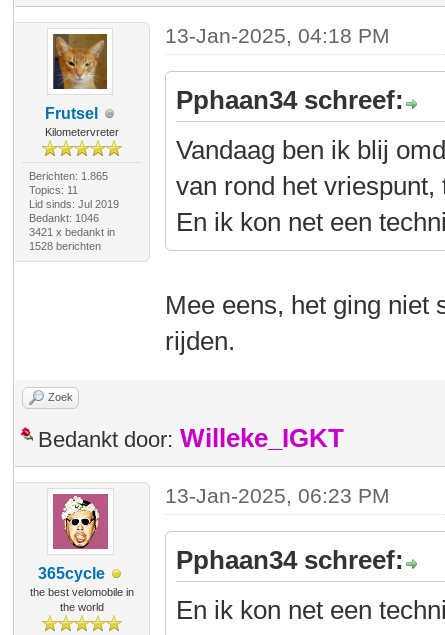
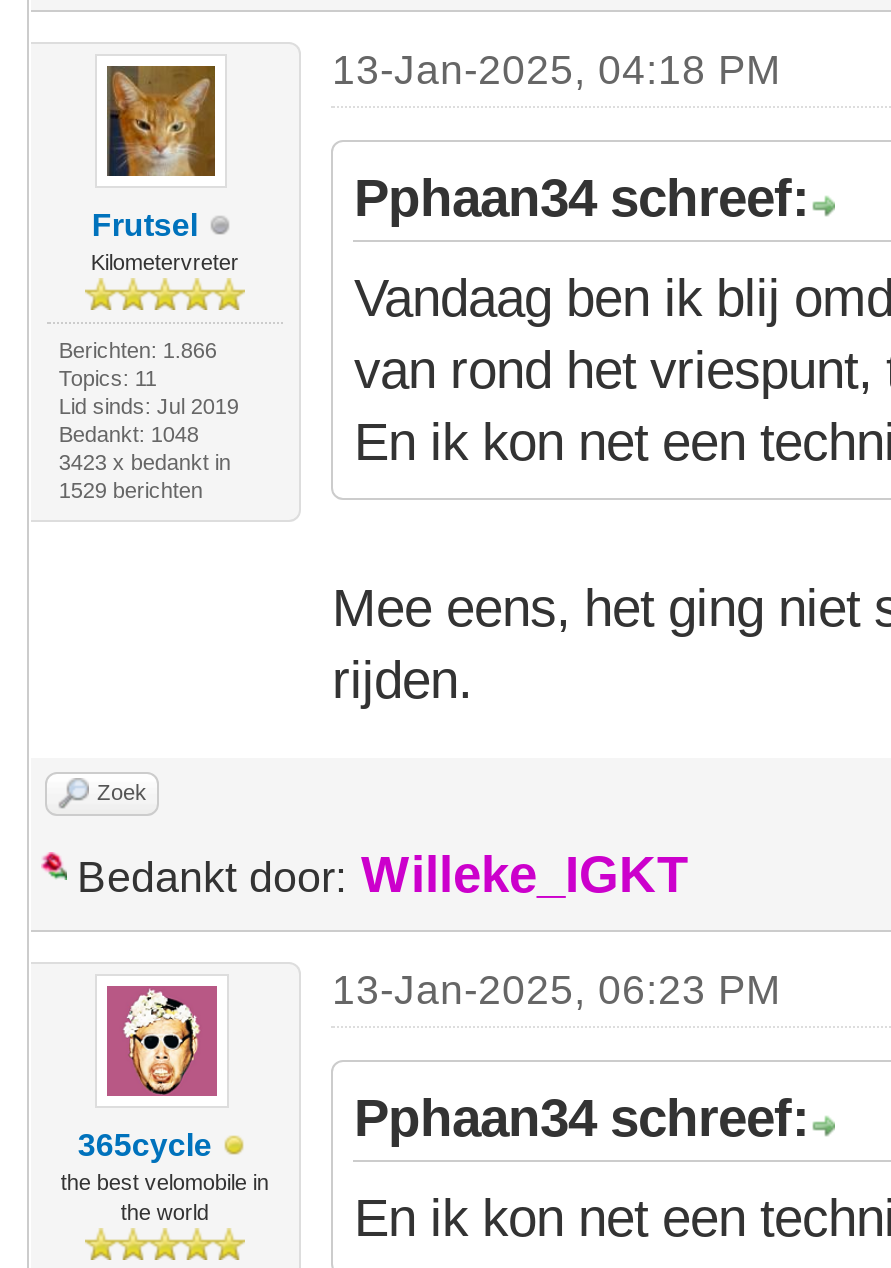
- Berichten: 1.865
+ Berichten: 1.866

- Bedankt: 1046
+ Bedankt: 1048

- 3421 x bedankt in
+ 3423 x bedankt in

- 1528 berichten
+ 1529 berichten
